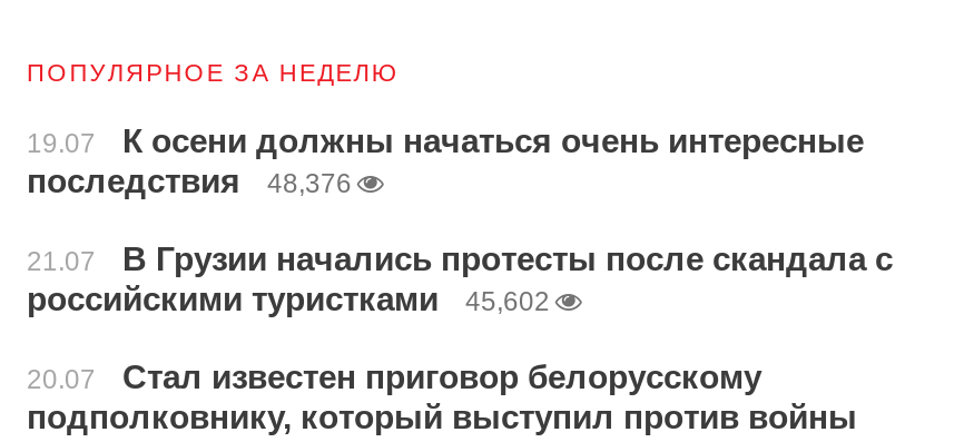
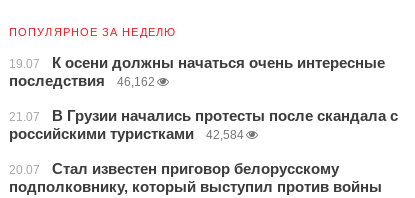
- последствия 48,376
+ последствия 46,162

- российскими туристками 45,602
+ российскими туристками 42,584
